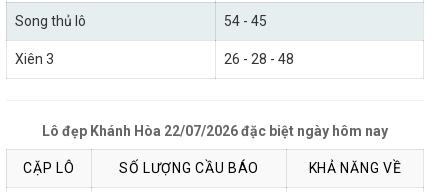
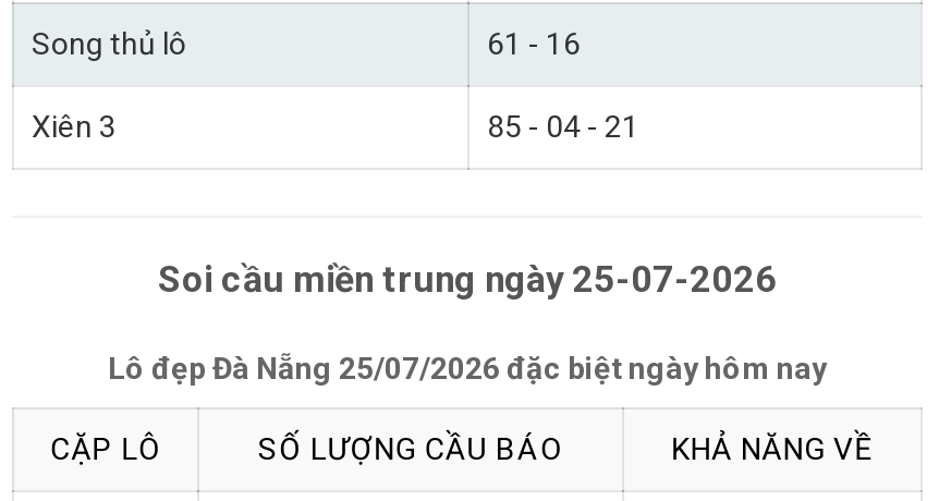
- 54 - 45
+ 61 - 16

- 26 - 28 - 48
+ 85 - 04 - 21

- Lô đẹp Khánh Hòa 22/07/2026 đặc biệt ngày hôm nay
+ Soi cầu miền trung ngày 25-07-2026
+ Lô đẹp Đà Nẵng 25/07/2026 đặc biệt ngày hôm nay
